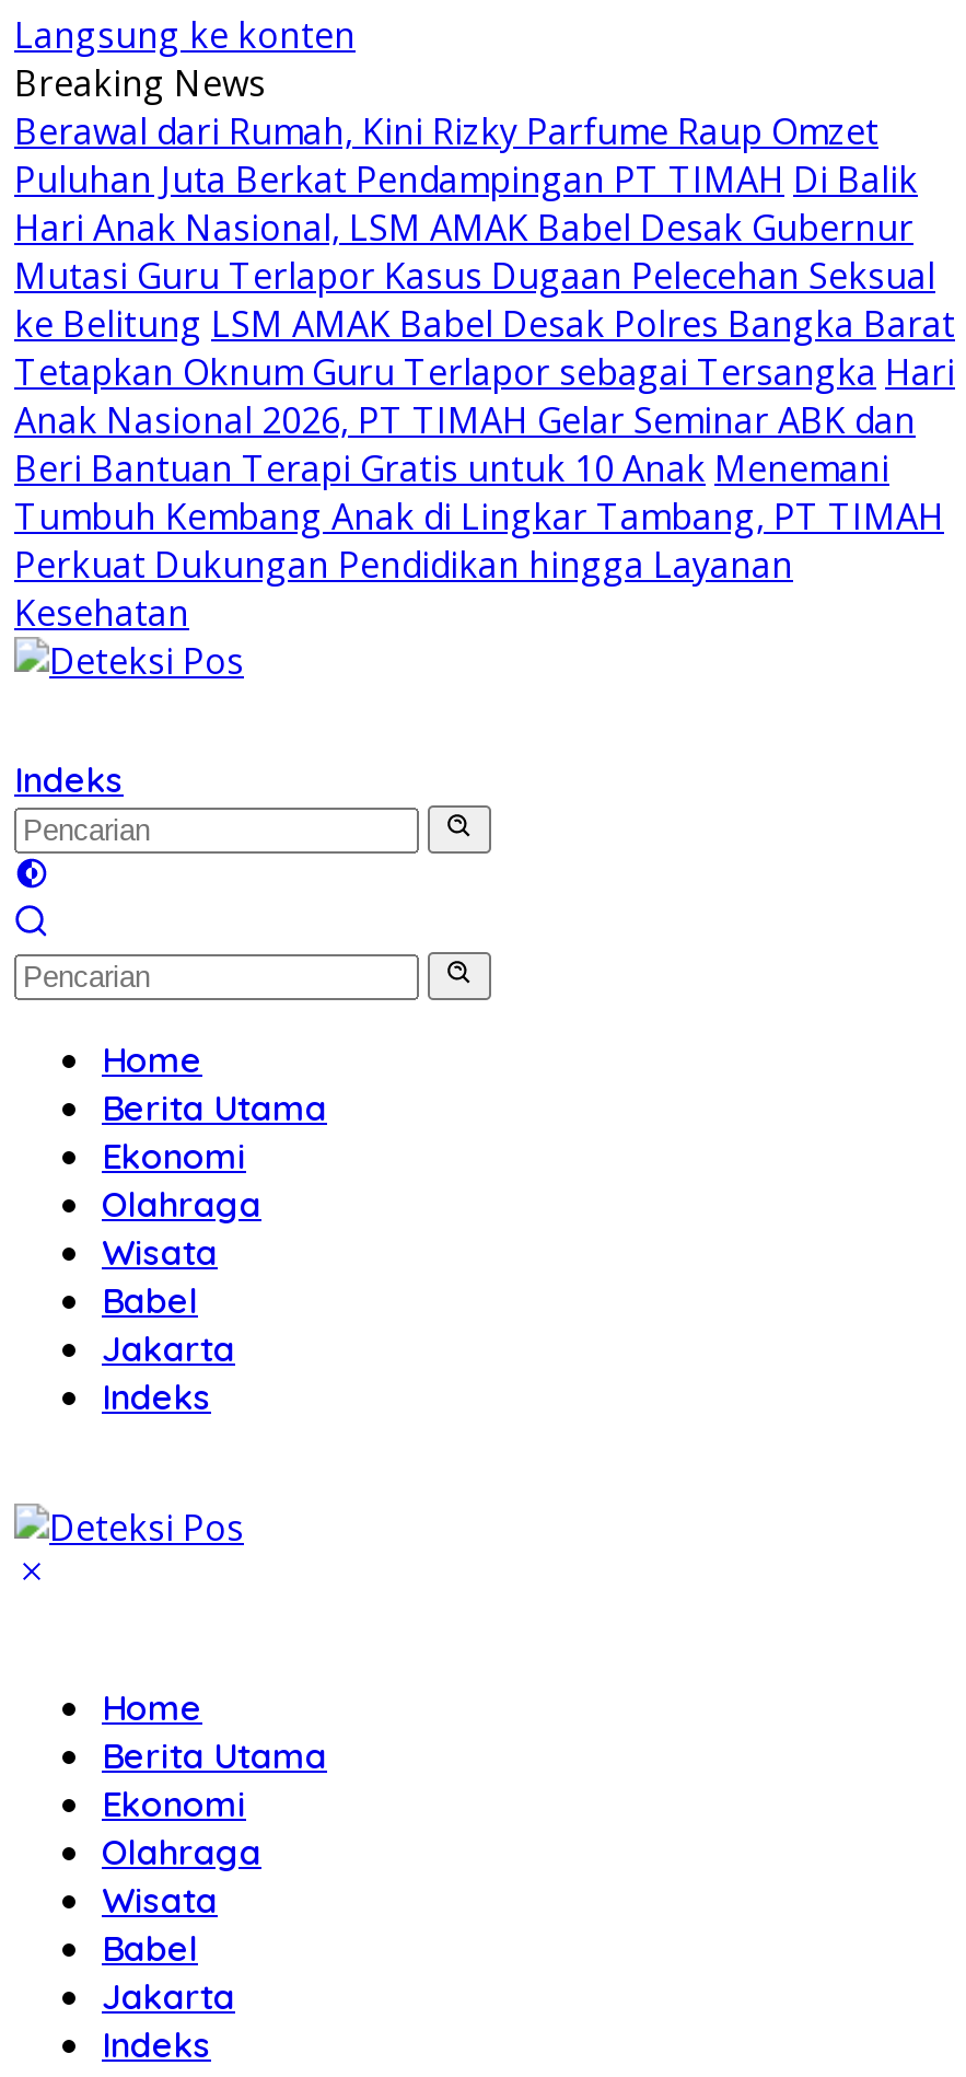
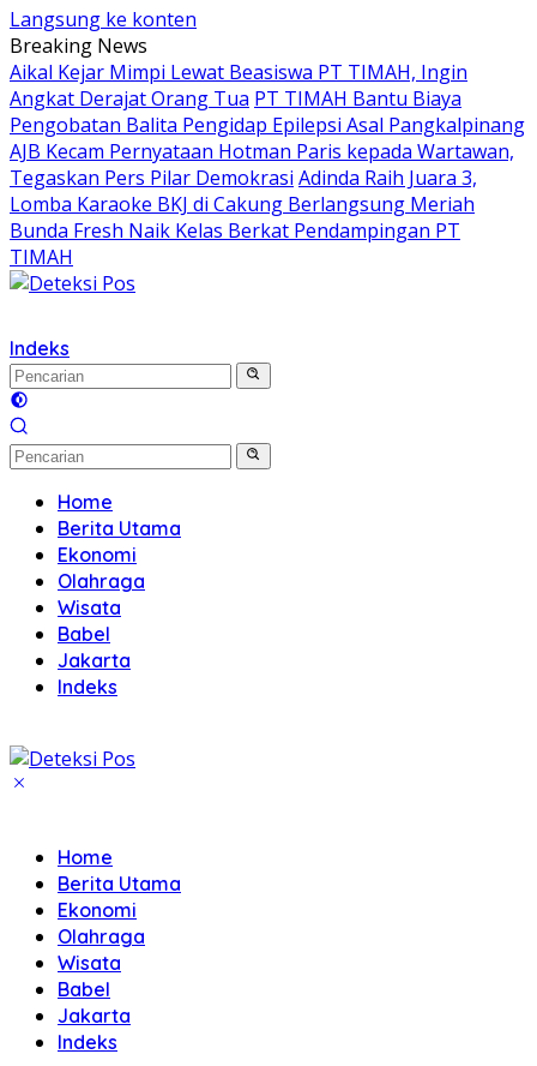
- Berawal dari Rumah, Kini Rizky Parfume Raup Omzet
- Puluhan Juta Berkat Pendampingan PT TIMAH Di Balik
- Hari Anak Nasional, LSM AMAK Babel Desak Gubernur
- Mutasi Guru Terlapor Kasus Dugaan Pelecehan Seksual
- ke Belitung LSM AMAK Babel Desak Polres Bangka Barat
- Tetapkan Oknum Guru Terlapor sebagai Tersangka Hari
- Anak Nasional 2026, PT TIMAH Gelar Seminar ABK dan
- Beri Bantuan Terapi Gratis untuk 10 Anak Menemani
- Tumbuh Kembang Anak di Lingkar Tambang, PT TIMAH
- Perkuat Dukungan Pendidikan hingga Layanan
- Kesehatan
+ Aikal Kejar Mimpi Lewat Beasiswa PT TIMAH, Ingin
+ Angkat Derajat Orang Tua PT TIMAH Bantu Biaya
+ Pengobatan Balita Pengidap Epilepsi Asal Pangkalpinang
+ AJB Kecam Pernyataan Hotman Paris kepada Wartawan,
+ Tegaskan Pers Pilar Demokrasi Adinda Raih Juara 3,
+ Lomba Karaoke BKJ di Cakung Berlangsung Meriah
+ Bunda Fresh Naik Kelas Berkat Pendampingan PT
+ TIMAH
